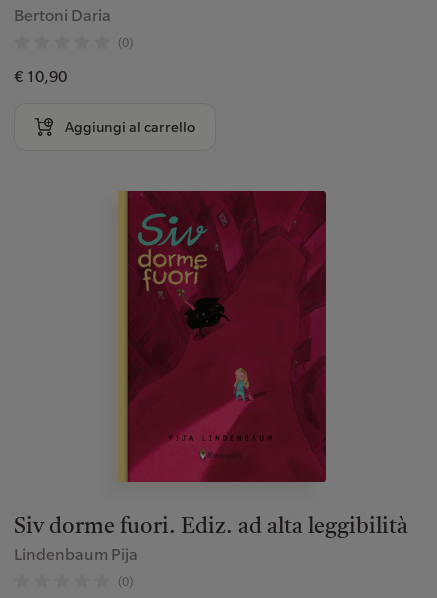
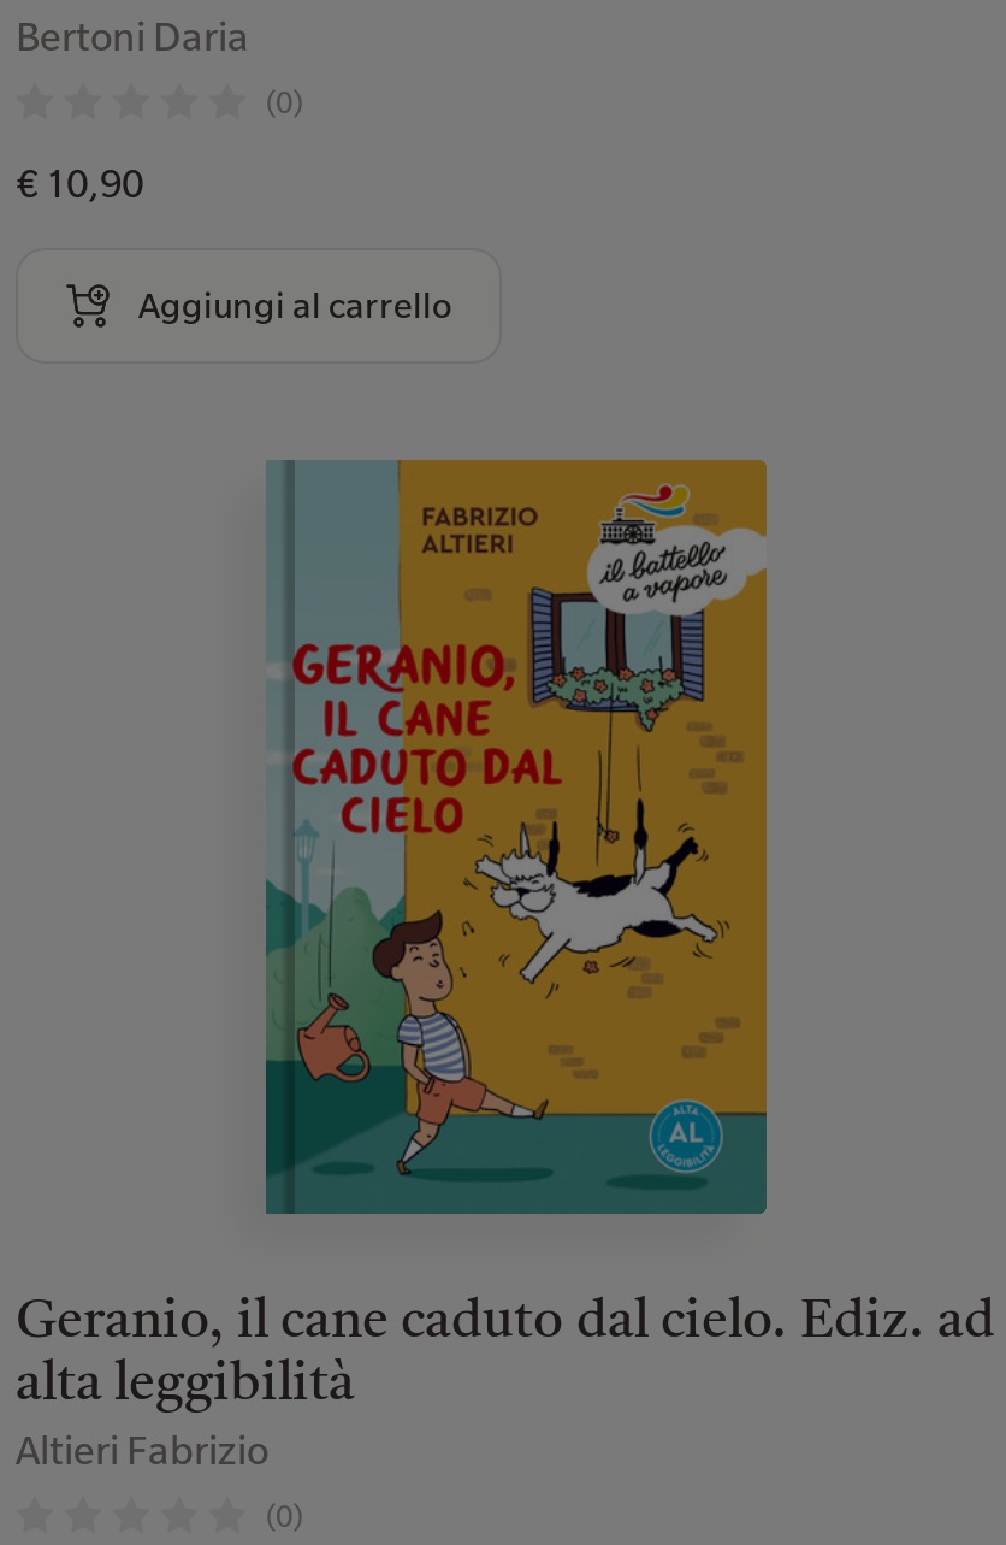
- [image]
- Siv dorme fuori. Ediz. ad alta leggibilità
- Lindenbaum Pija
+ [image]
+ Geranio, il cane caduto dal cielo. Ediz. ad
+ alta leggibilità
+ Altieri Fabrizio
